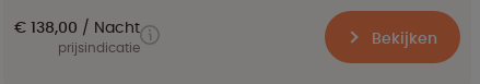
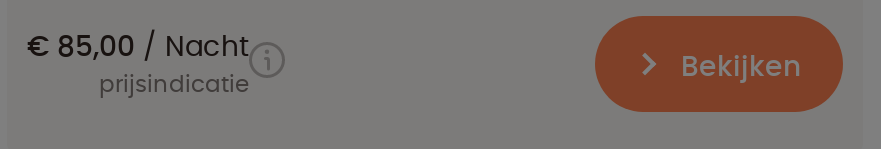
- € 138,00 Nacht
+ € 85,00 Nacht
